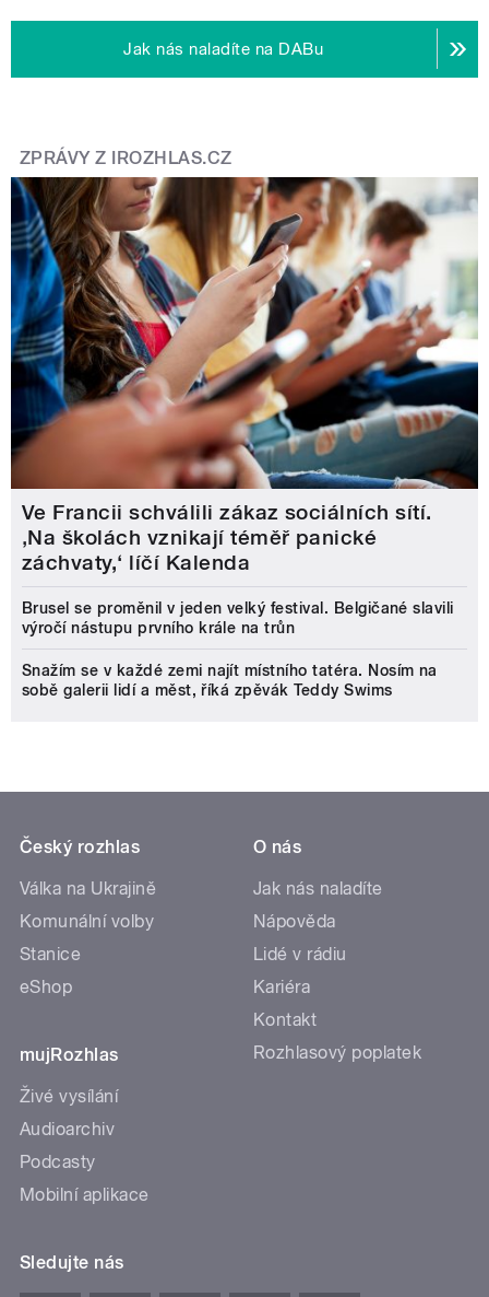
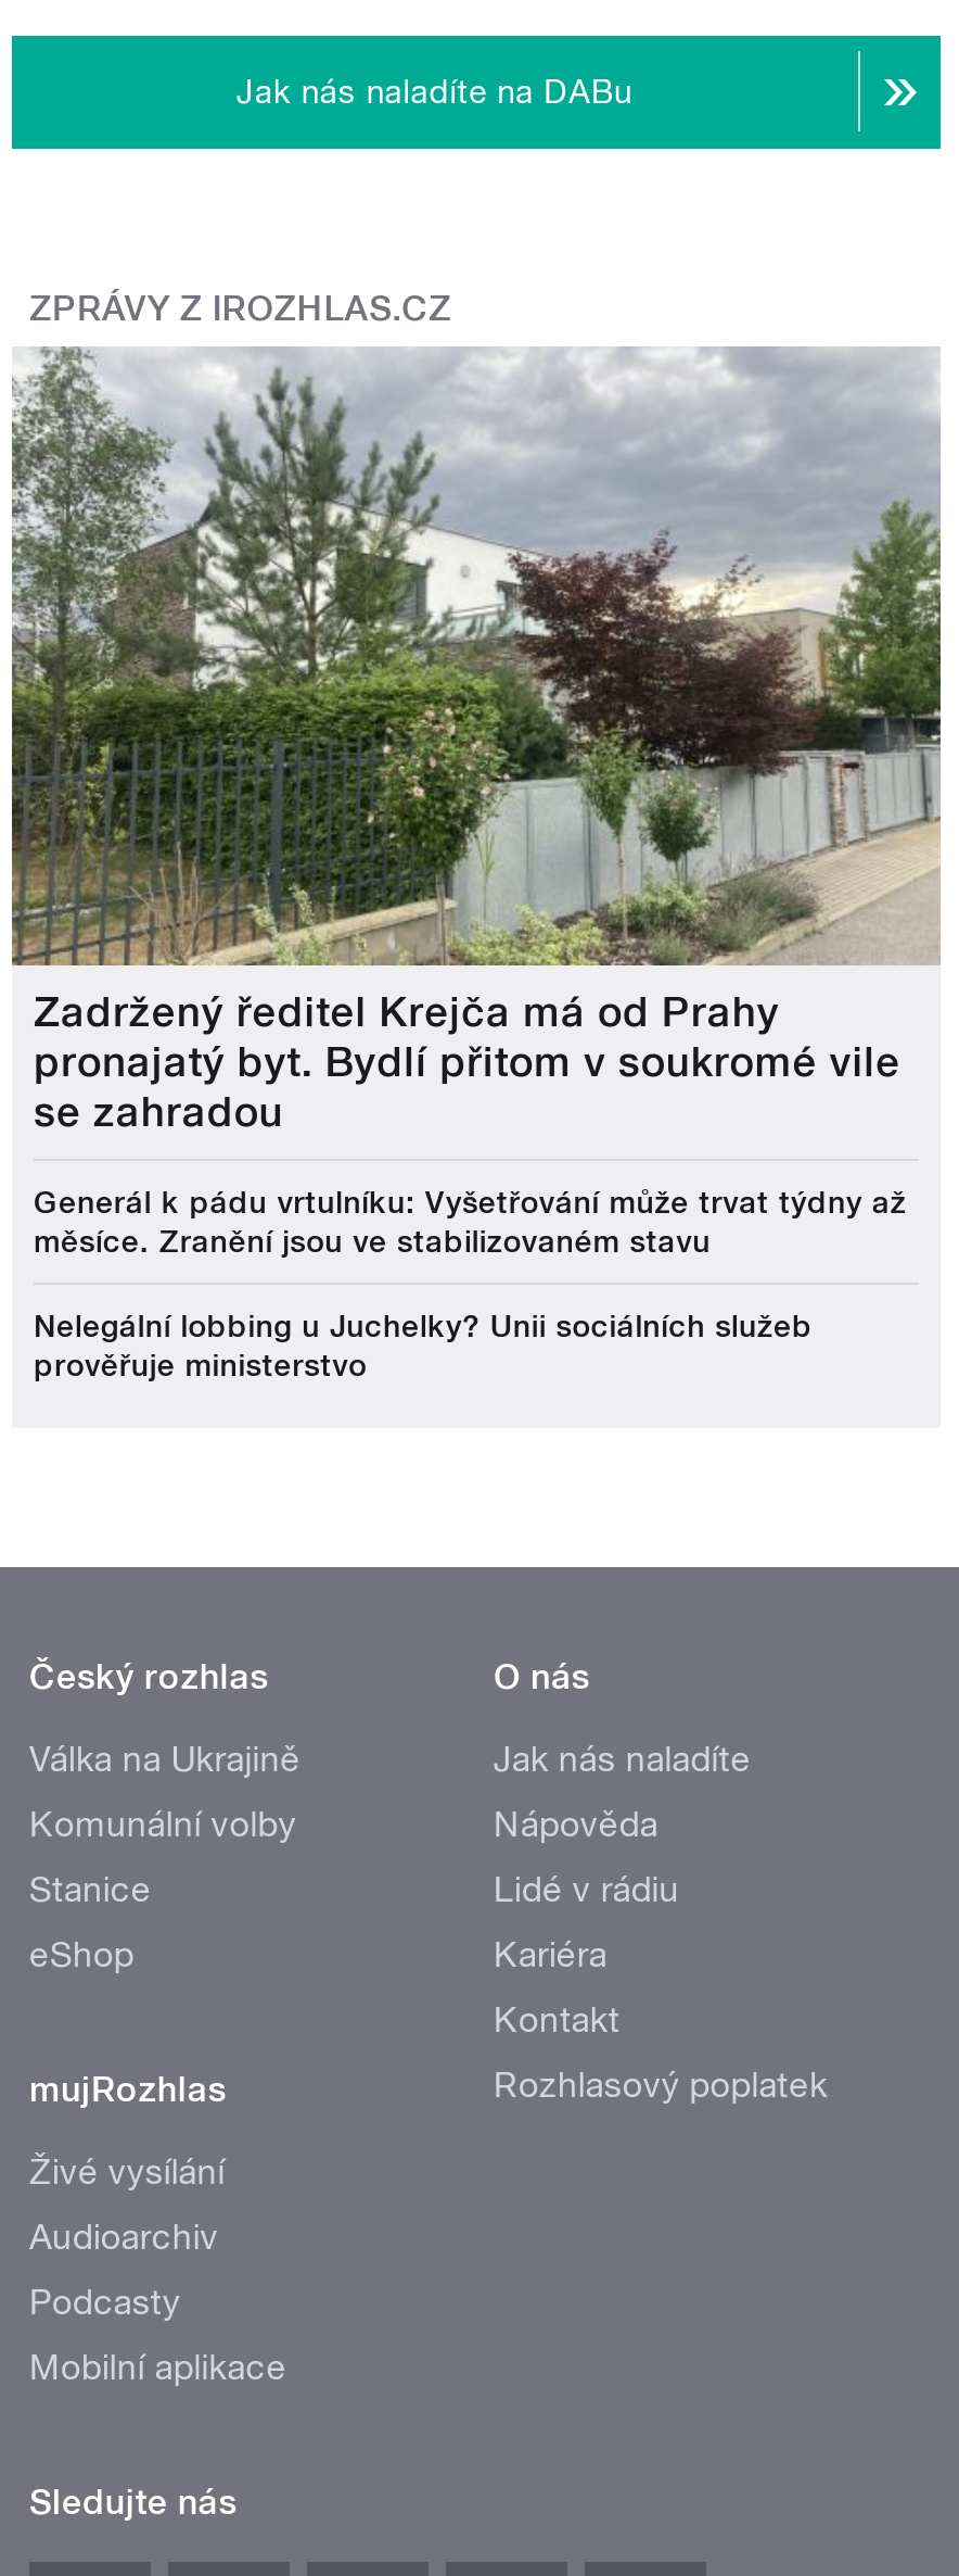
- [image]
- Ve Francii schválili zákaz sociálních sítí.
- ‚Na školách vznikají téměř panické
- záchvaty,‘ líčí Kalenda
+ [image]
+ Zadržený ředitel Krejča má od Prahy
+ pronajatý byt. Bydlí přitom v soukromé vile
+ se zahradou

- Brusel se proměnil v jeden velký festival. Belgičané slavili
- výročí nástupu prvního krále na trůn
+ Generál k pádu vrtulníku: Vyšetřování může trvat týdny až
+ měsíce. Zranění jsou ve stabilizovaném stavu

- Snažím se v každé zemi najít místního tatéra. Nosím na
- sobě galerii lidí a měst, říká zpěvák Teddy Swims
+ Nelegální lobbing u Juchelky? Unii sociálních služeb
+ prověřuje ministerstvo
